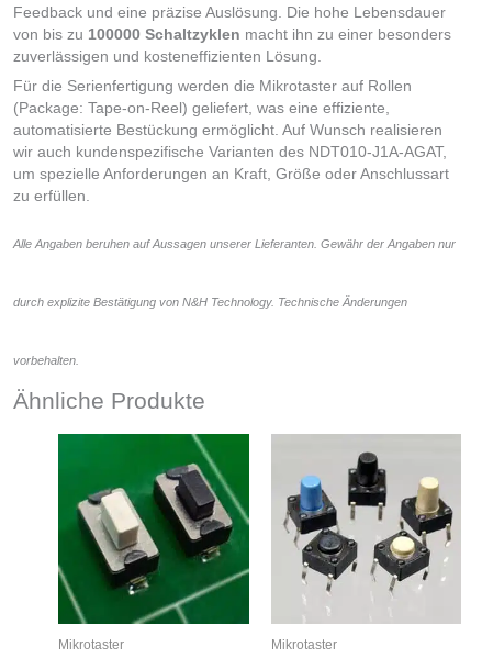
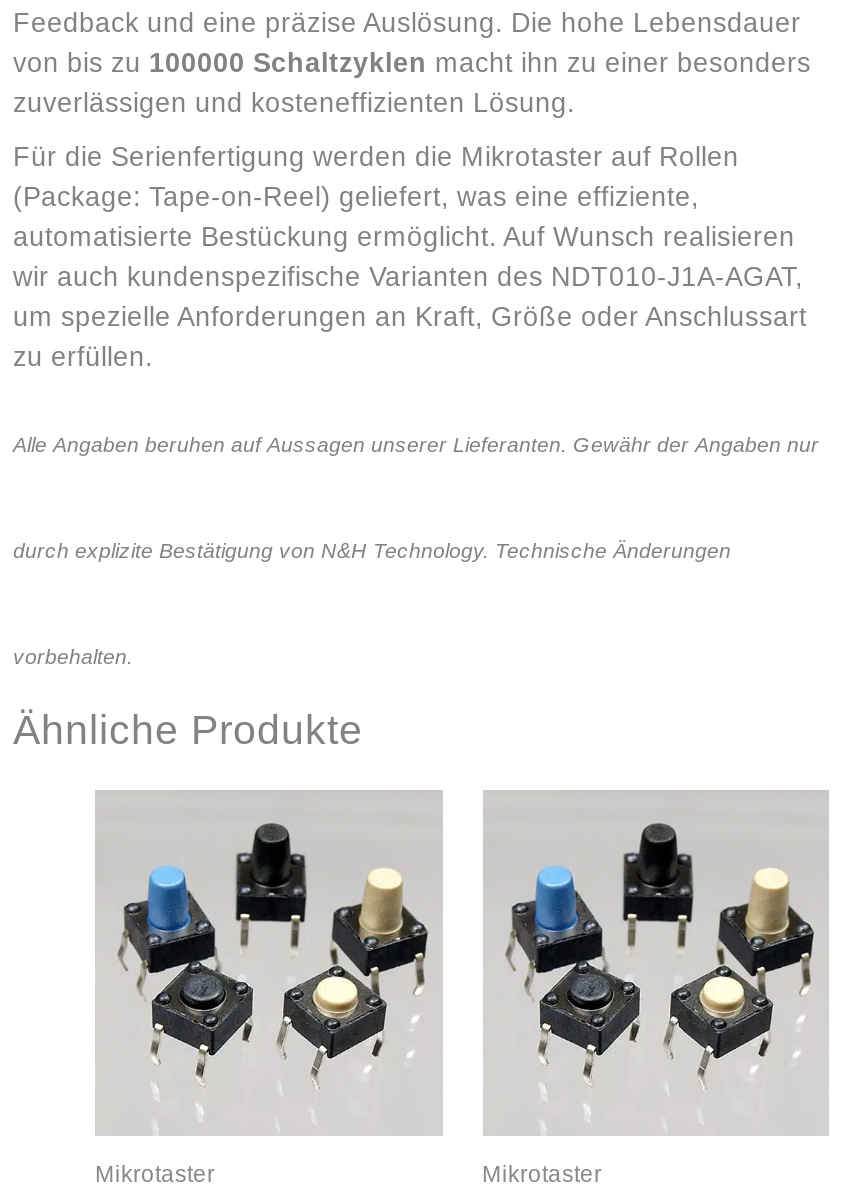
- [image]
+ [image]
